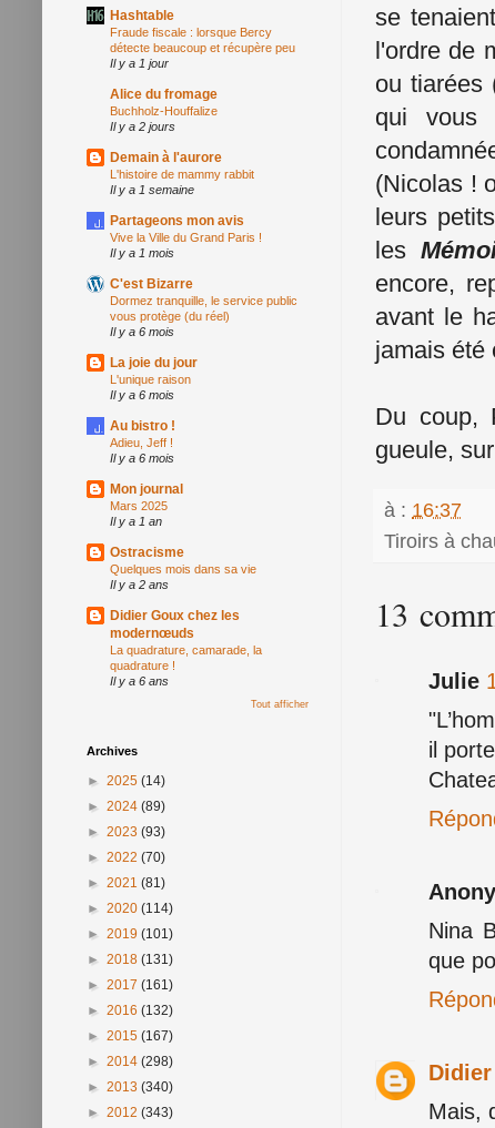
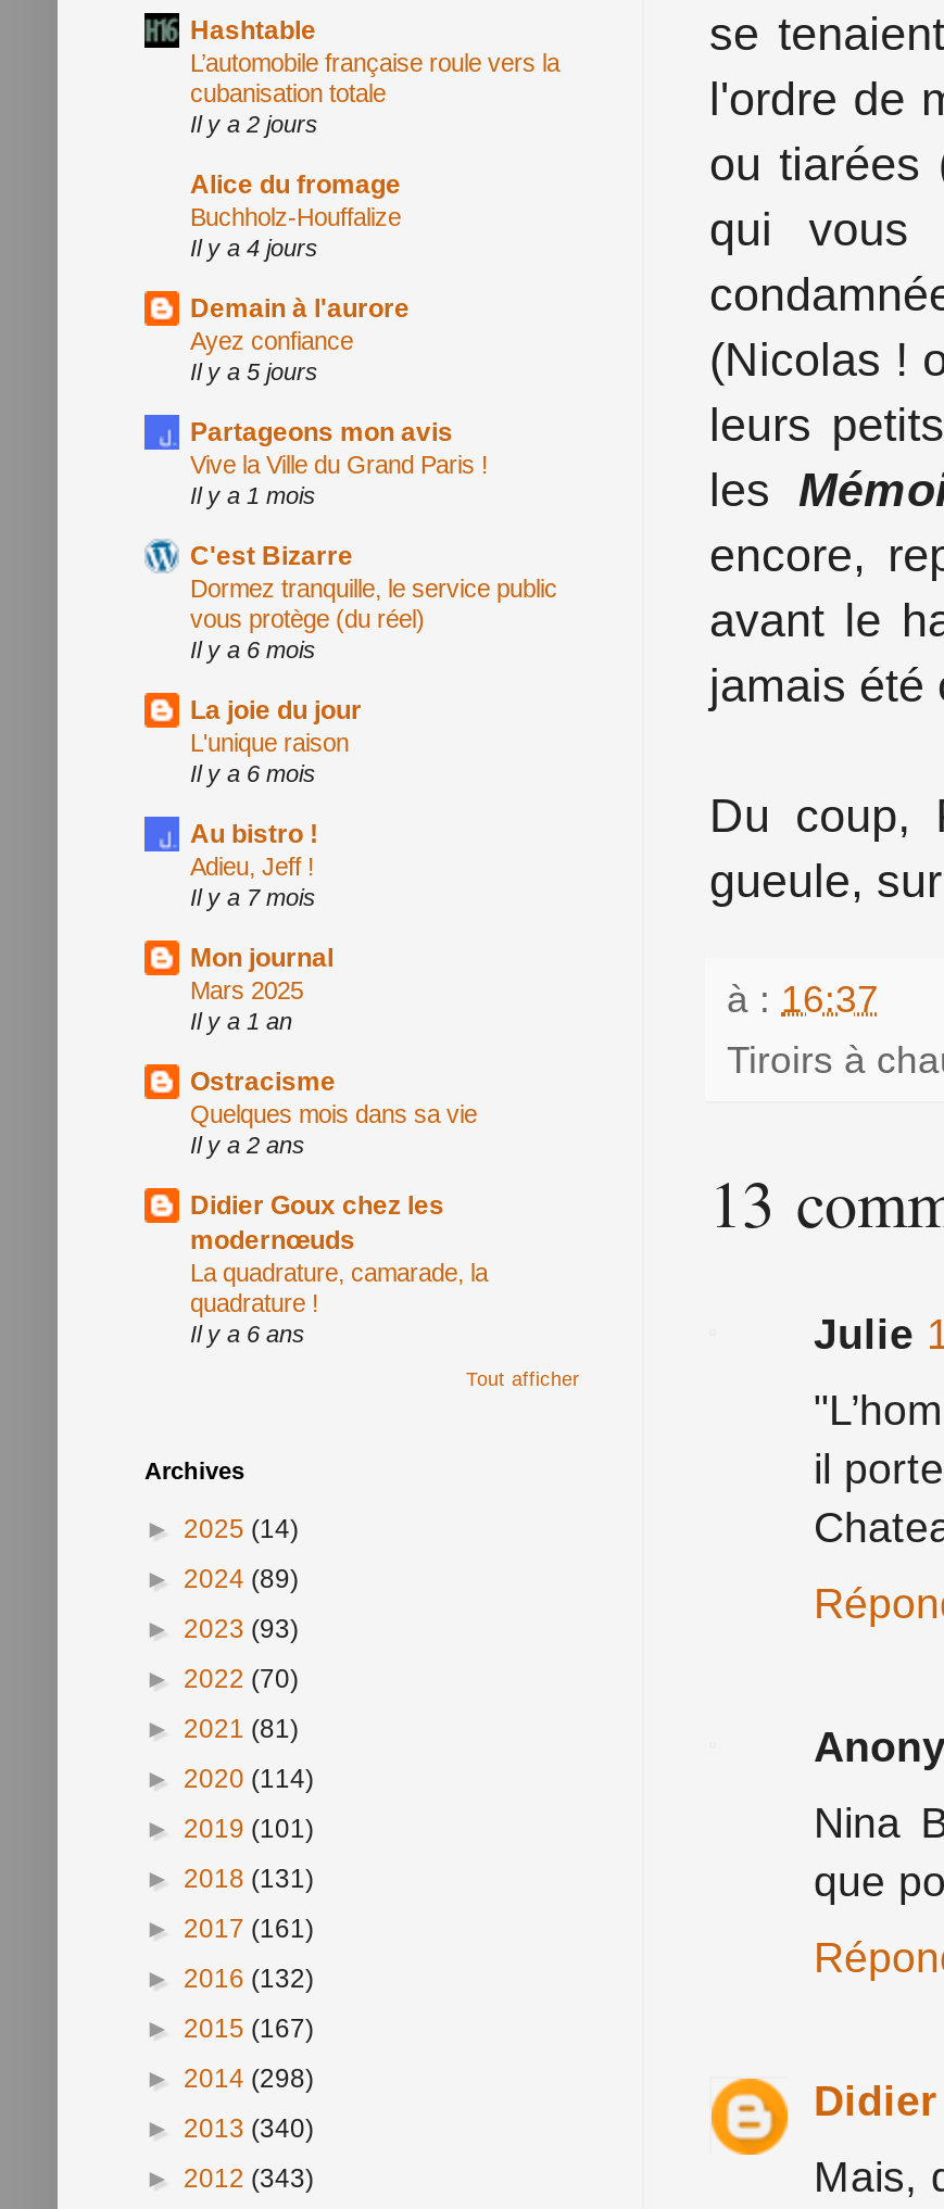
- Fraude fiscale : lorsque Bercy
- détecte beaucoup et récupère peu
- Il y a 1 jour
+ L’automobile française roule vers la
+ cubanisation totale
+ Il y a 2 jours

- Il y a 2 jours
+ Il y a 4 jours

- L'histoire de mammy rabbit
- Il y a 1 semaine
+ Ayez confiance
+ Il y a 5 jours

- Il y a 6 mois
+ Il y a 7 mois
